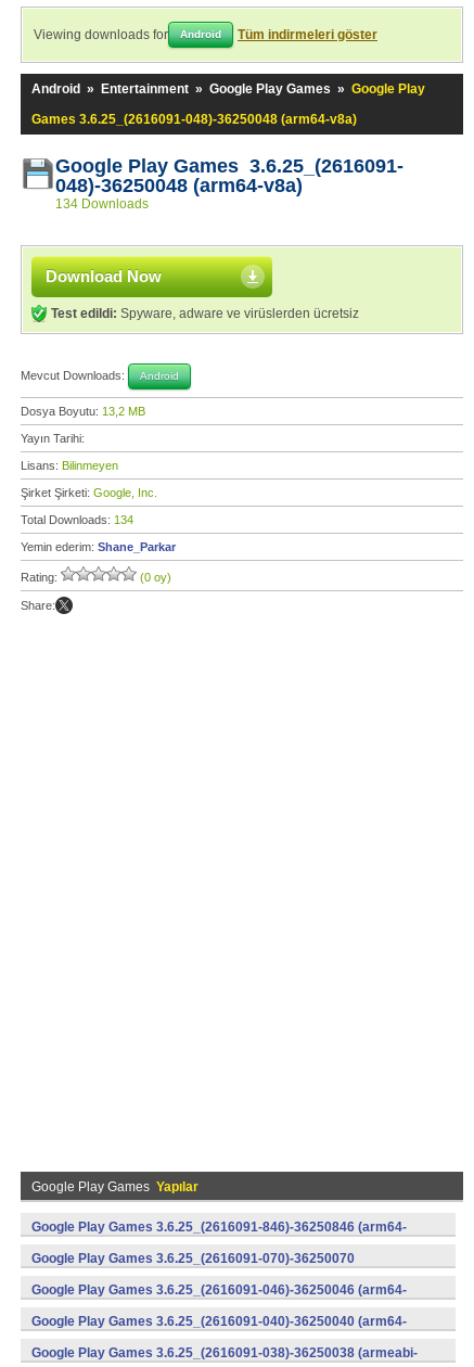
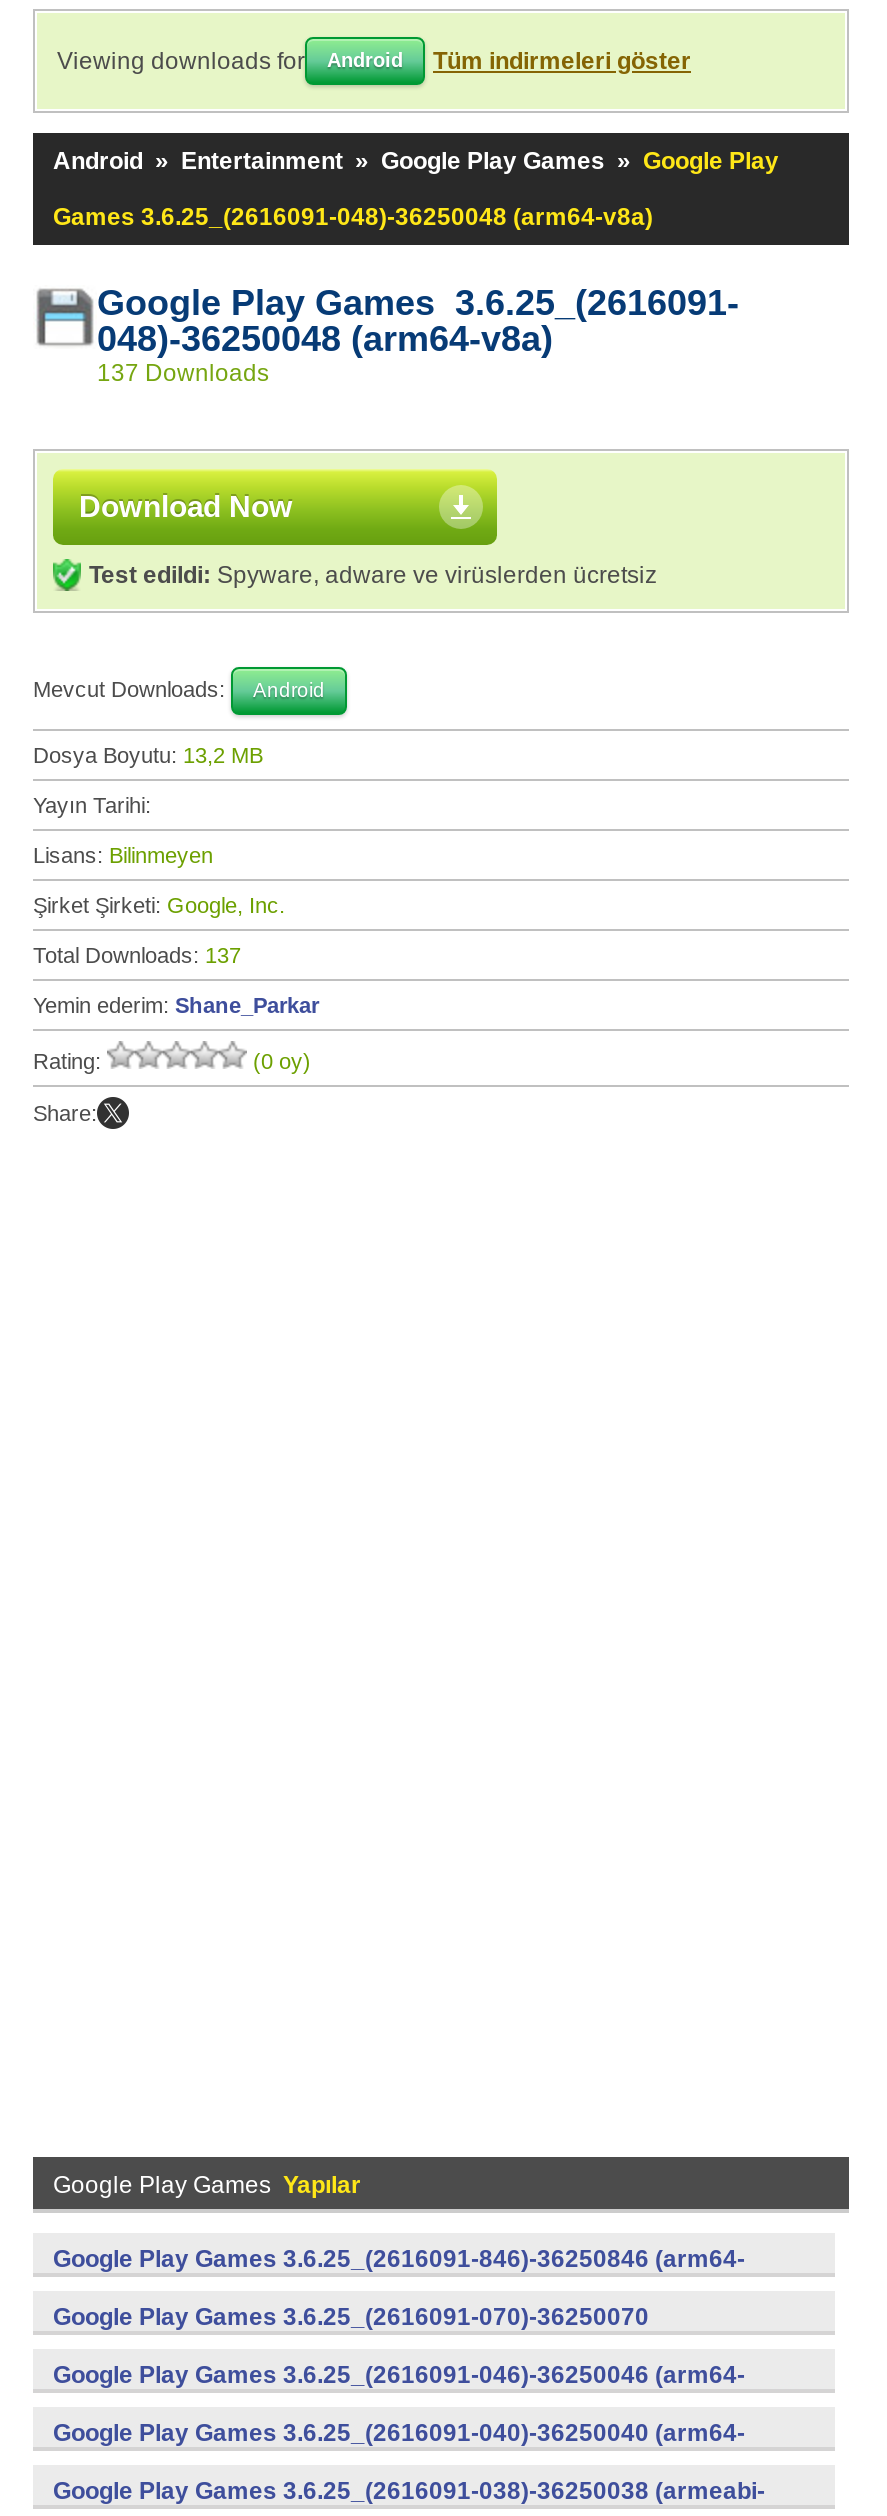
- 134 Downloads
+ 137 Downloads

- Total Downloads: 134
+ Total Downloads: 137
